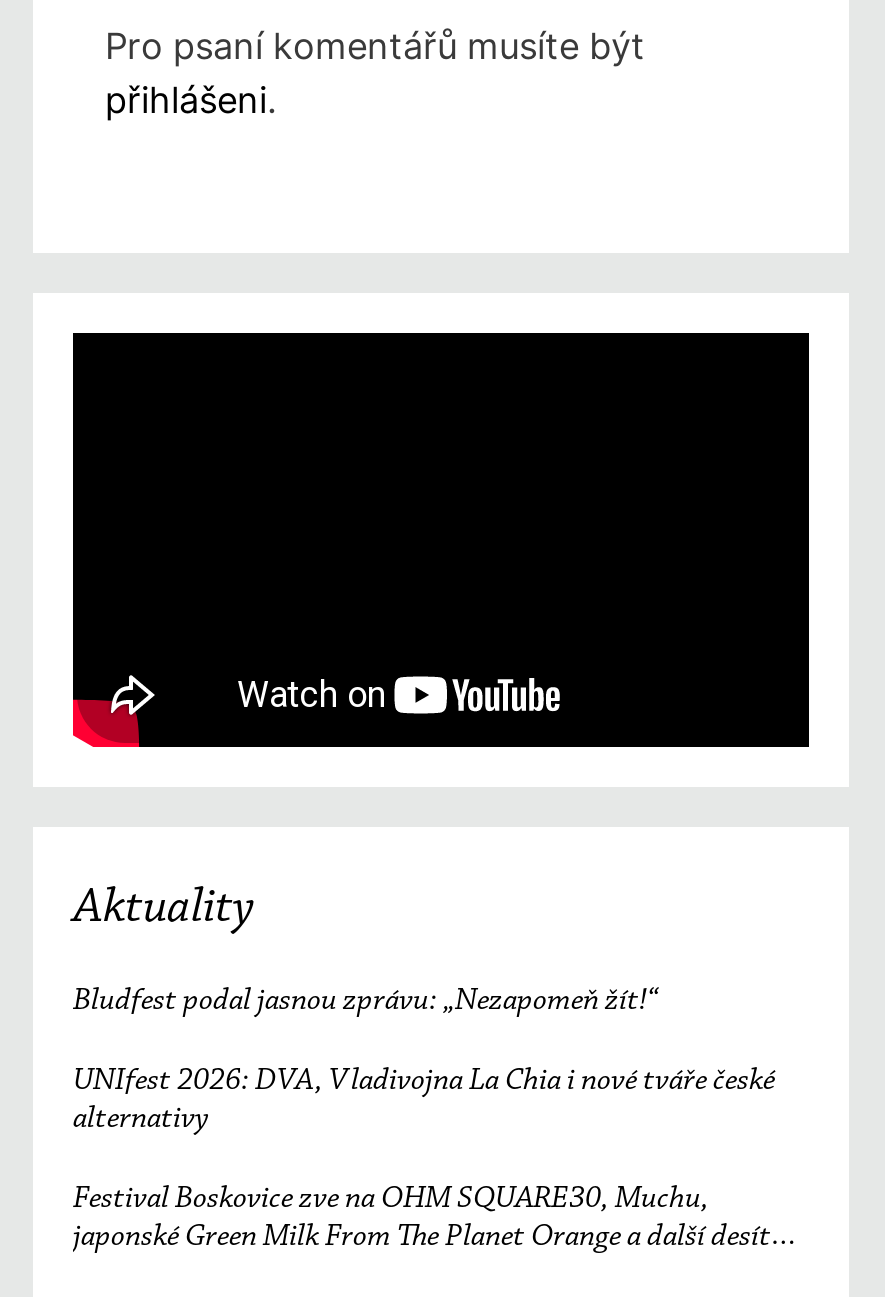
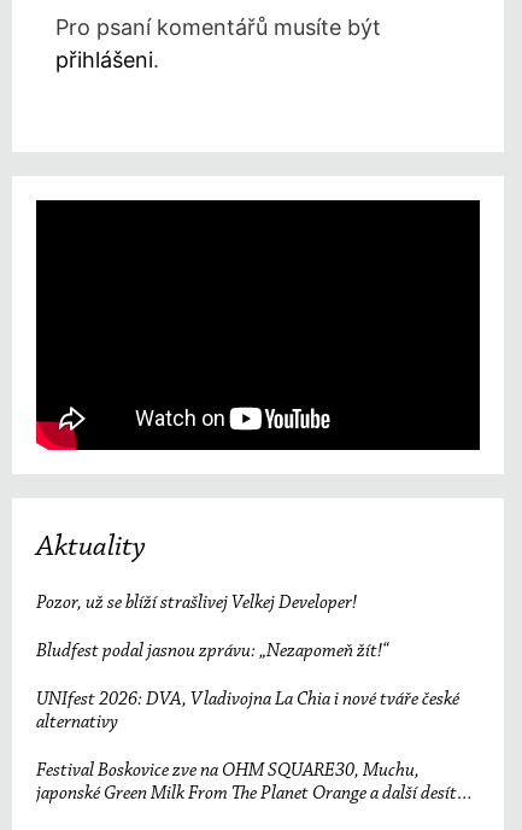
+ Pozor, už se blíží strašlivej Velkej Developer!
